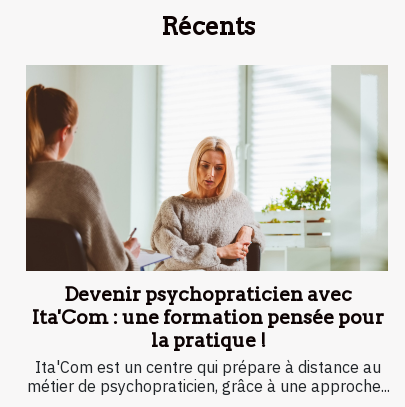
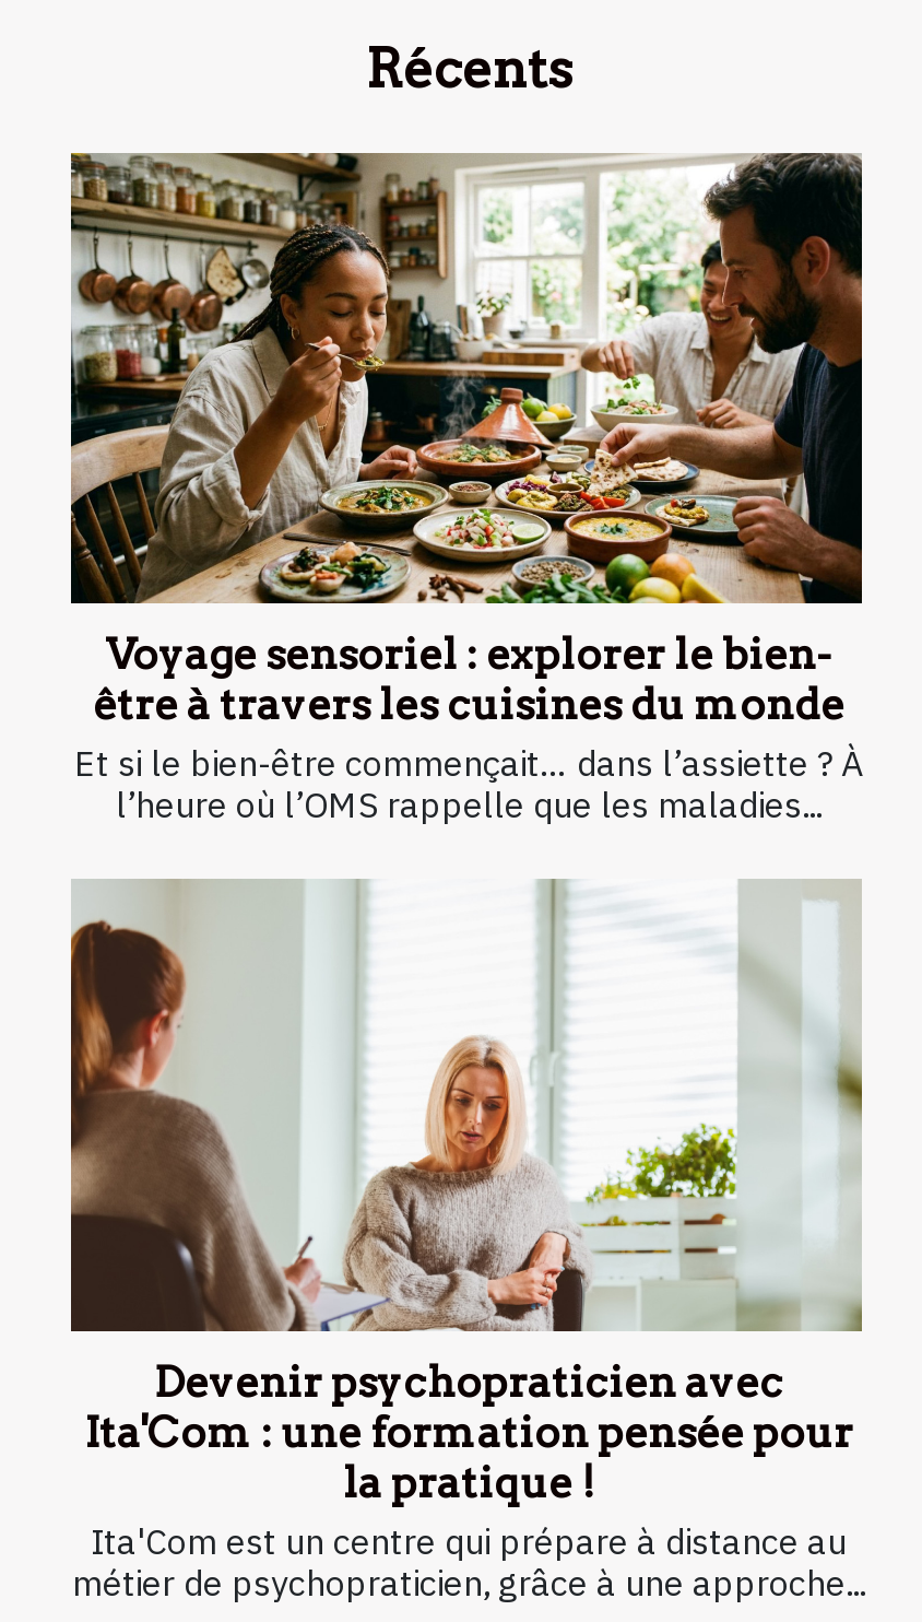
+ [image]
+ Voyage sensoriel : explorer le bien-
+ être à travers les cuisines du monde
+ Et si le bien-être commençait… dans l’assiette ? À
+ l’heure où l’OMS rappelle que les maladies...
